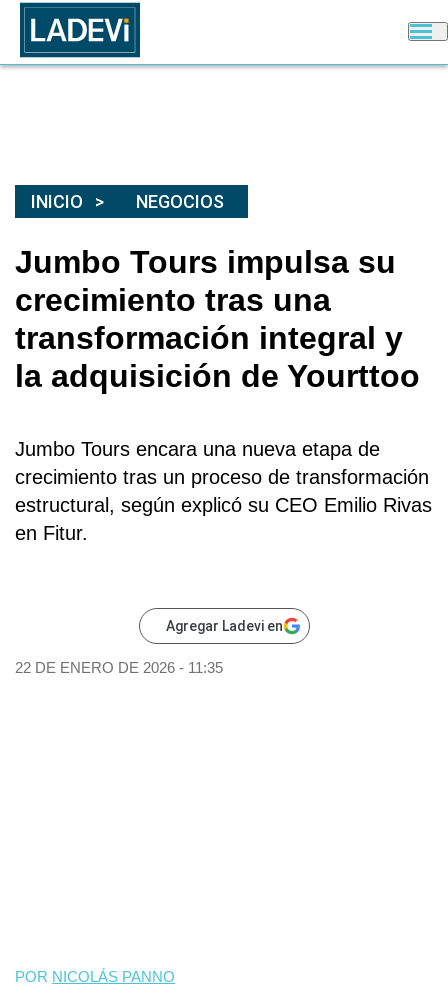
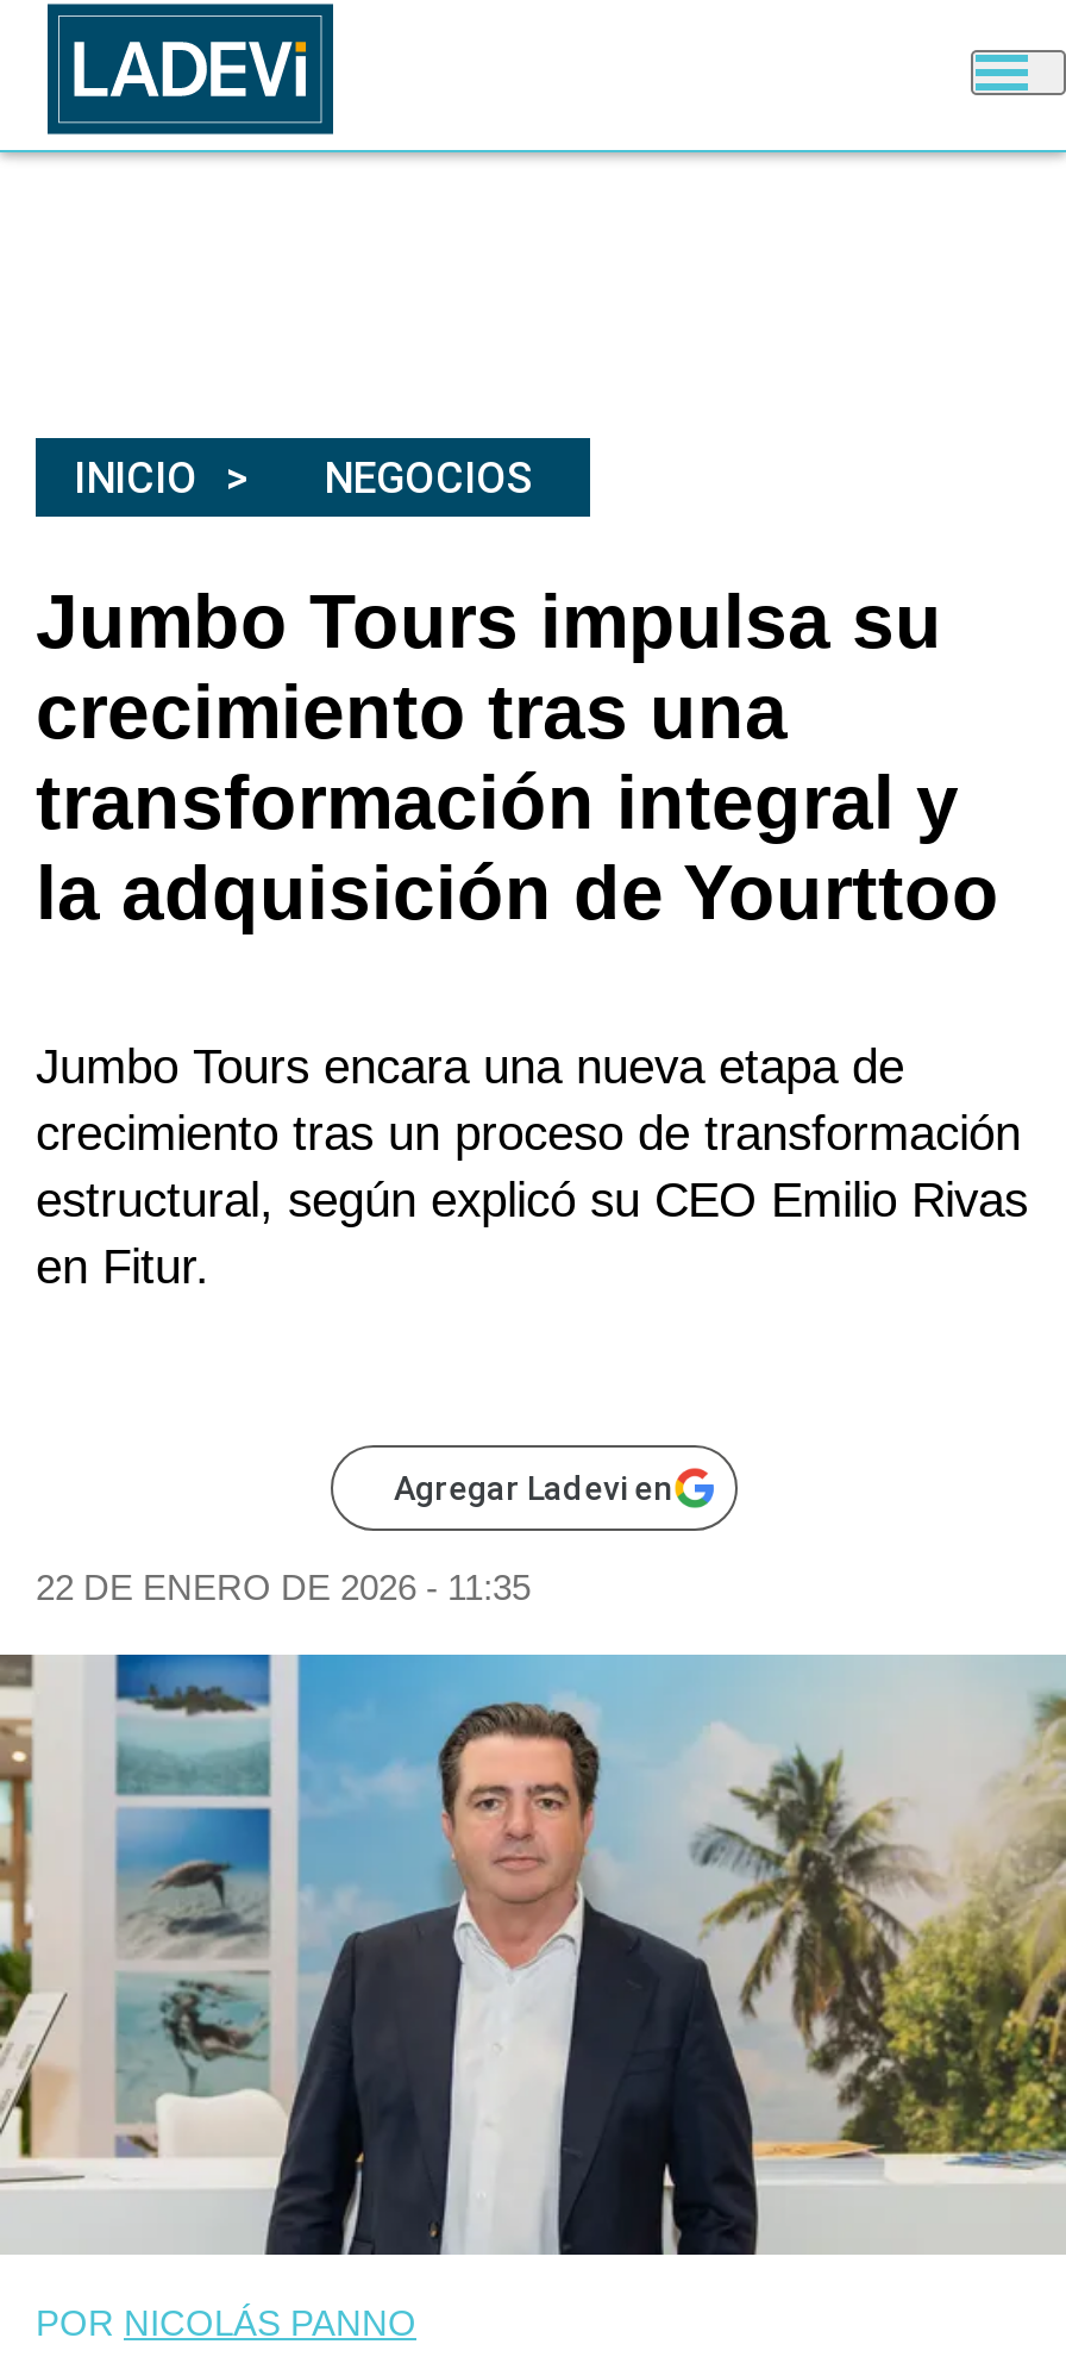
+ [image]
